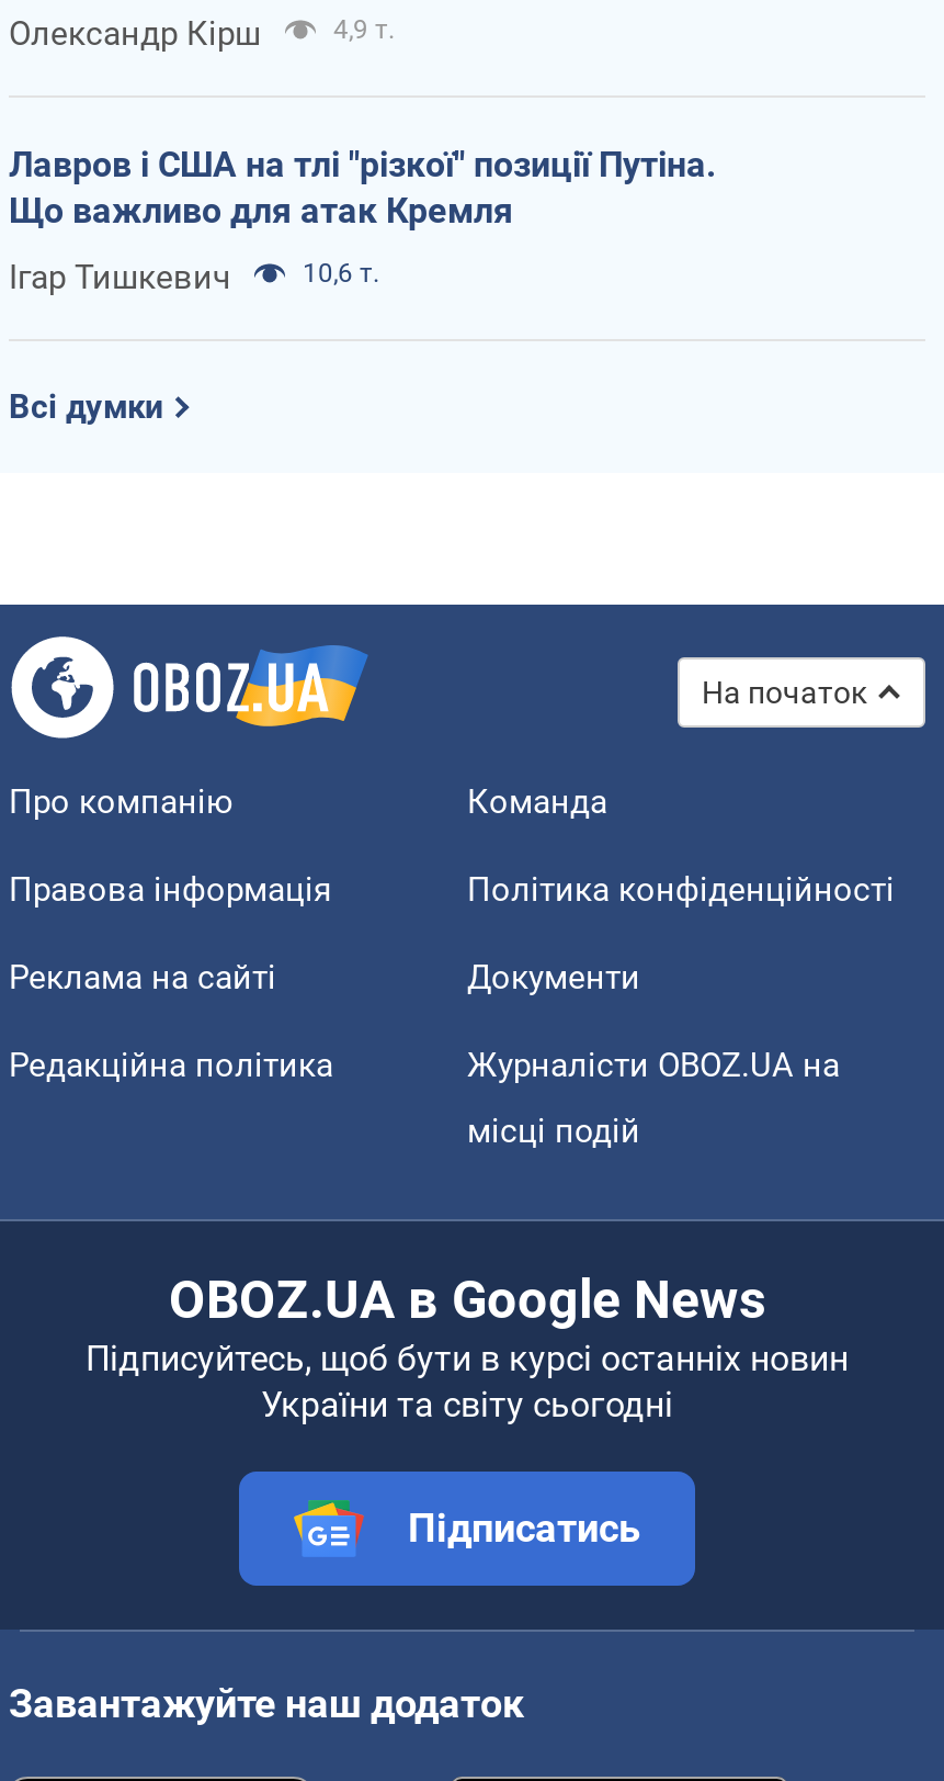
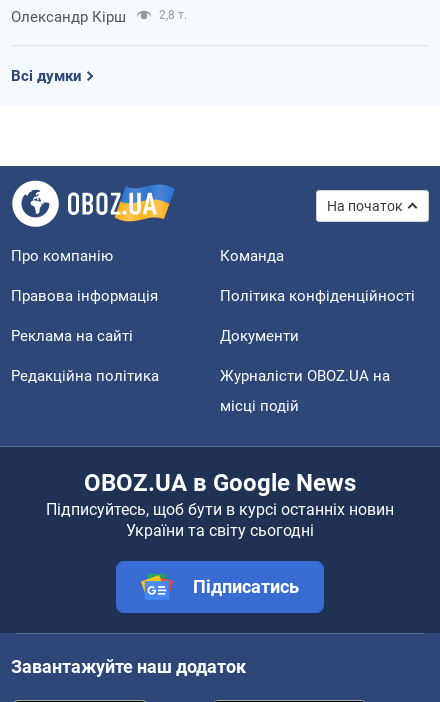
- 4,9 т.
- Лавров і США на тлі "різкої" позиції Путіна.
- Що важливо для атак Кремля
- Ігар Тишкевич
- 10,6 т.
+ 2,8 т.
